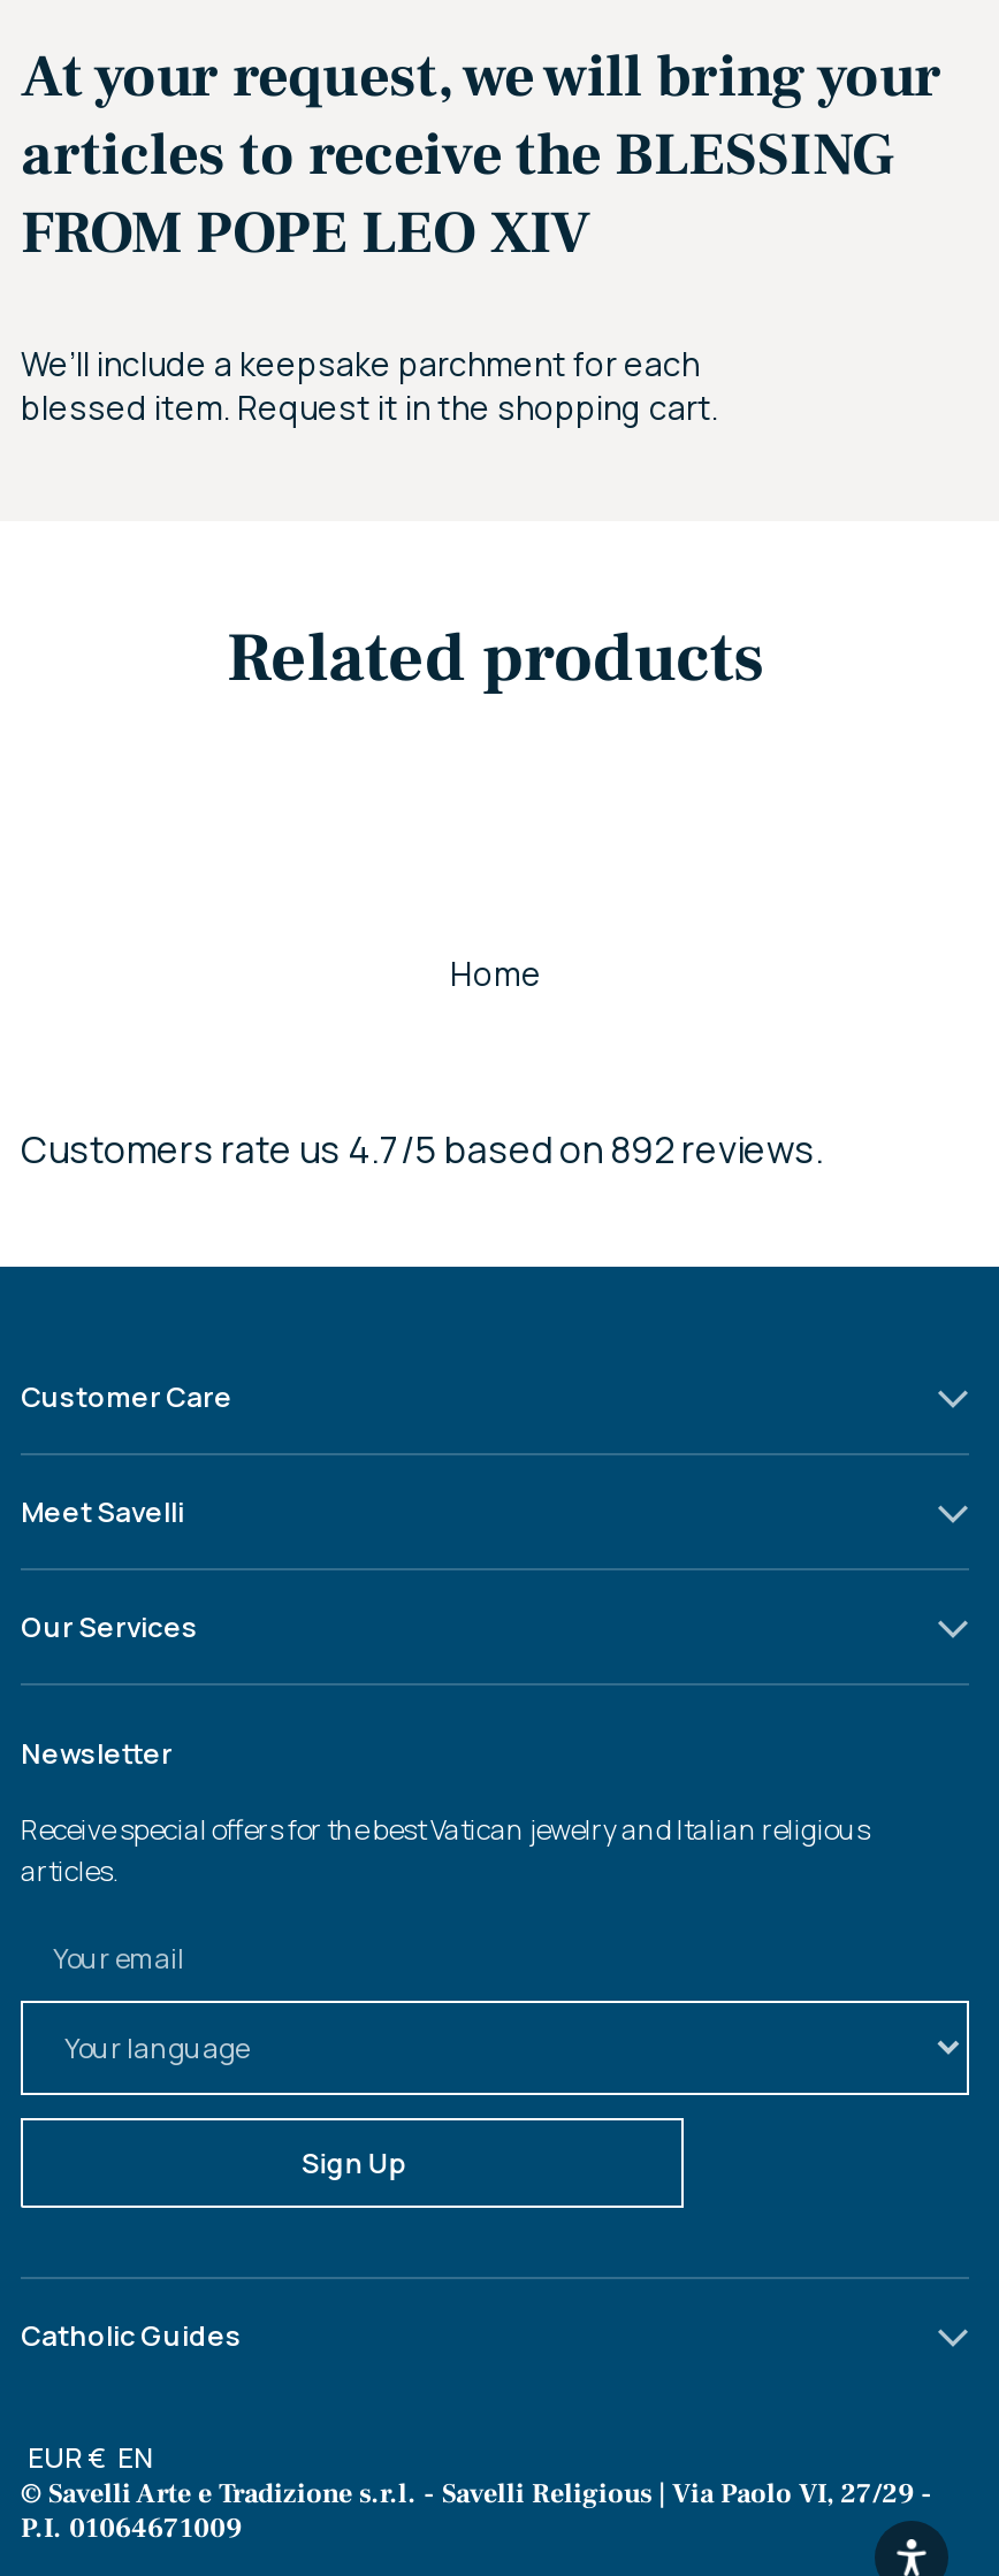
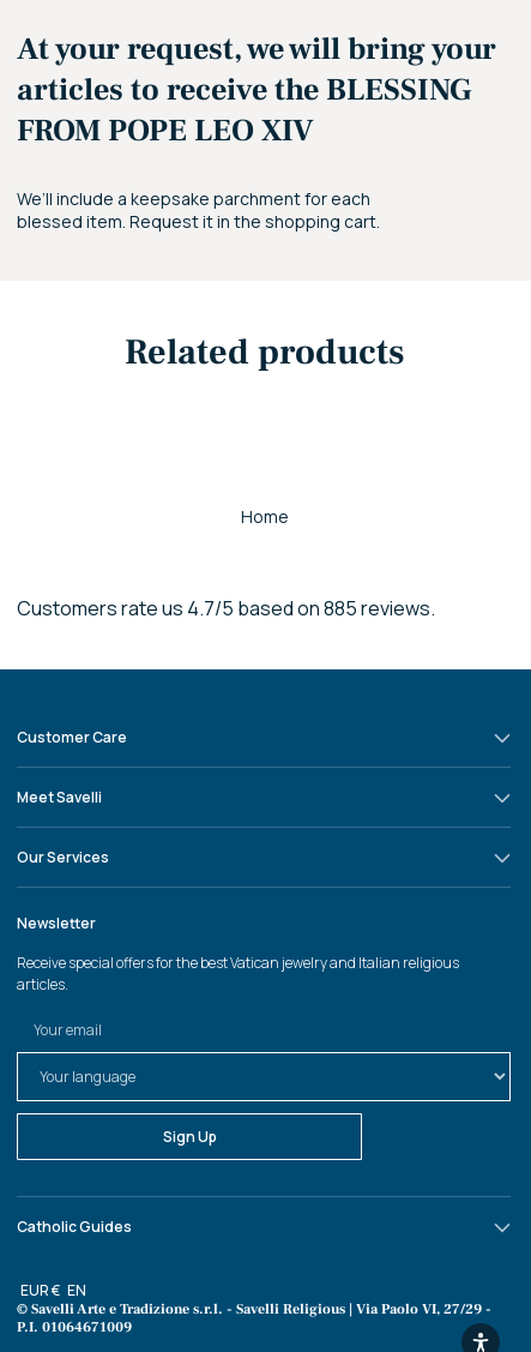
- Customers rate us 4.7/5 based on 892 reviews.
+ Customers rate us 4.7/5 based on 885 reviews.
